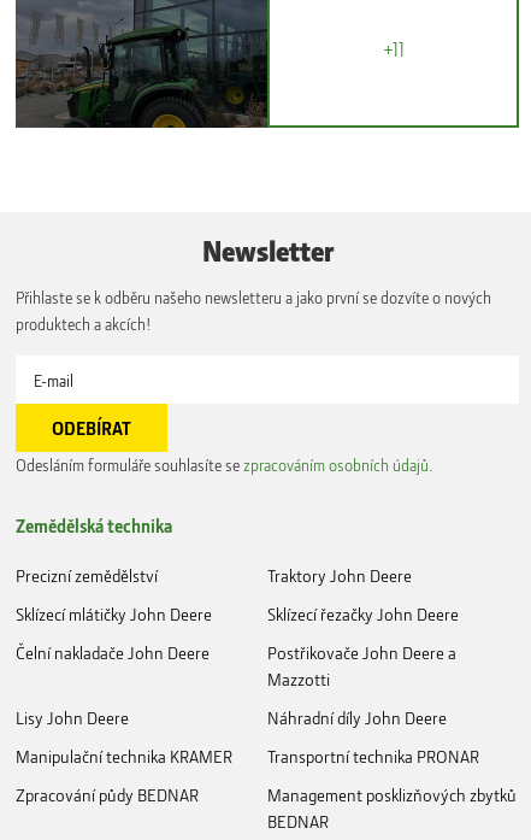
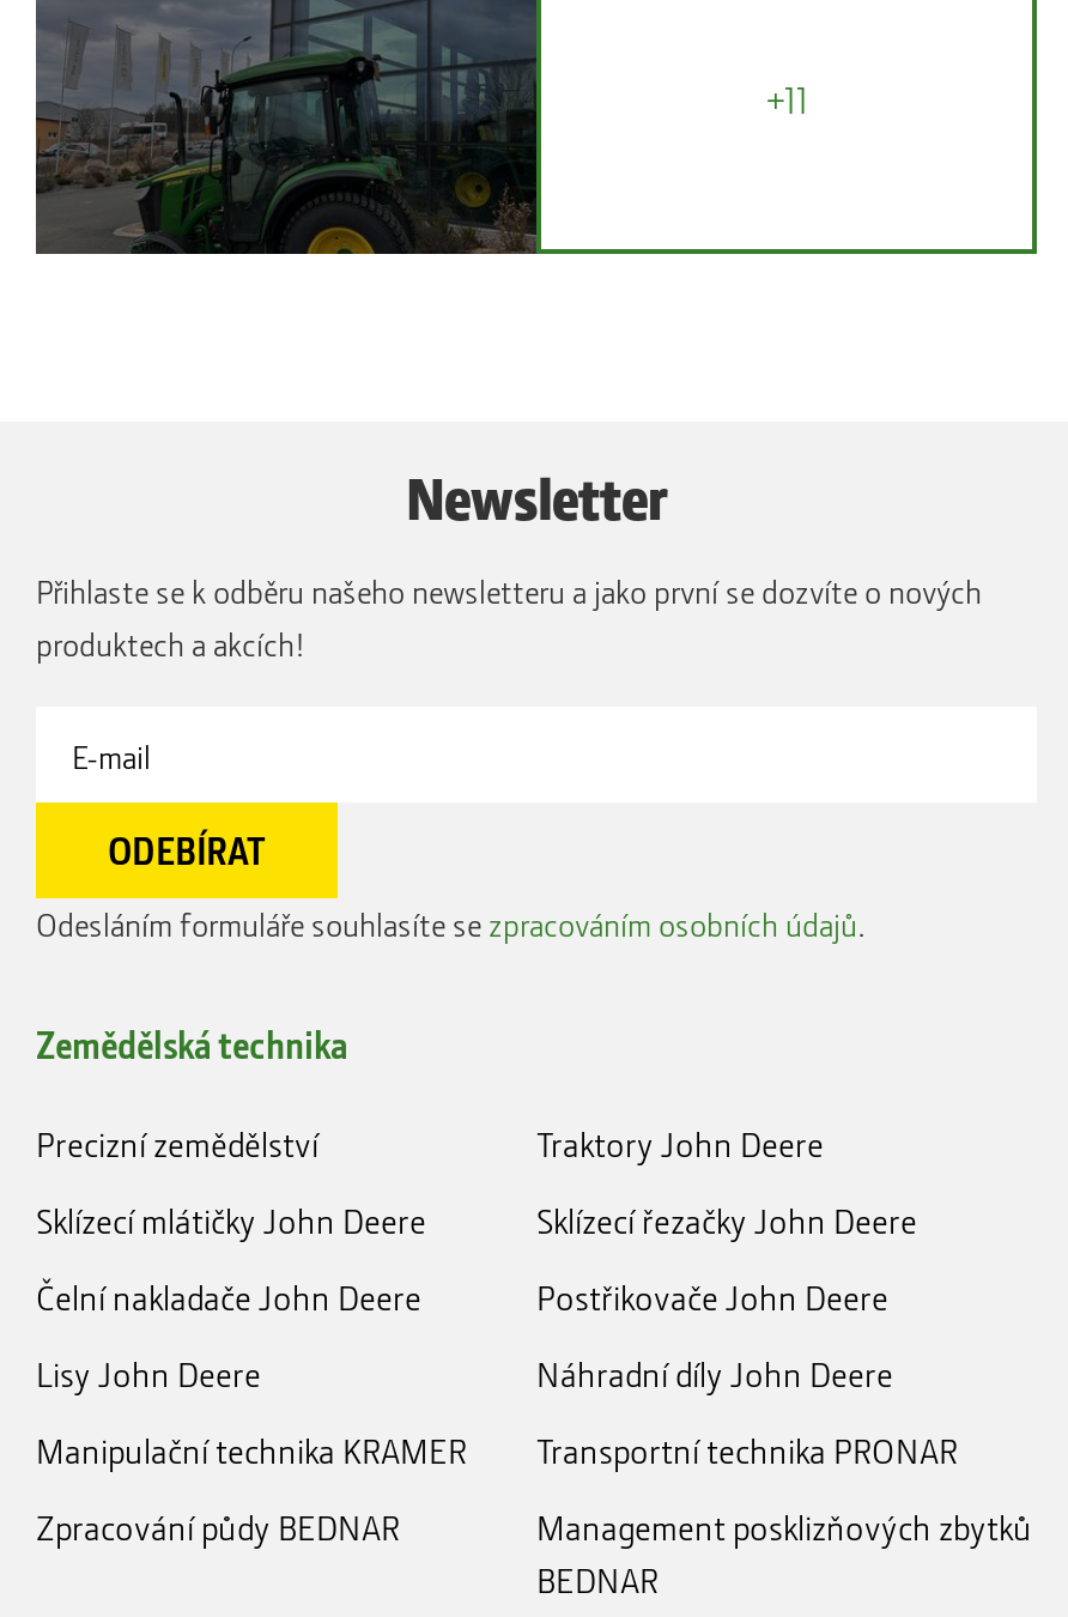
- Postřikovače John Deere a
- Mazzotti
+ Postřikovače John Deere
